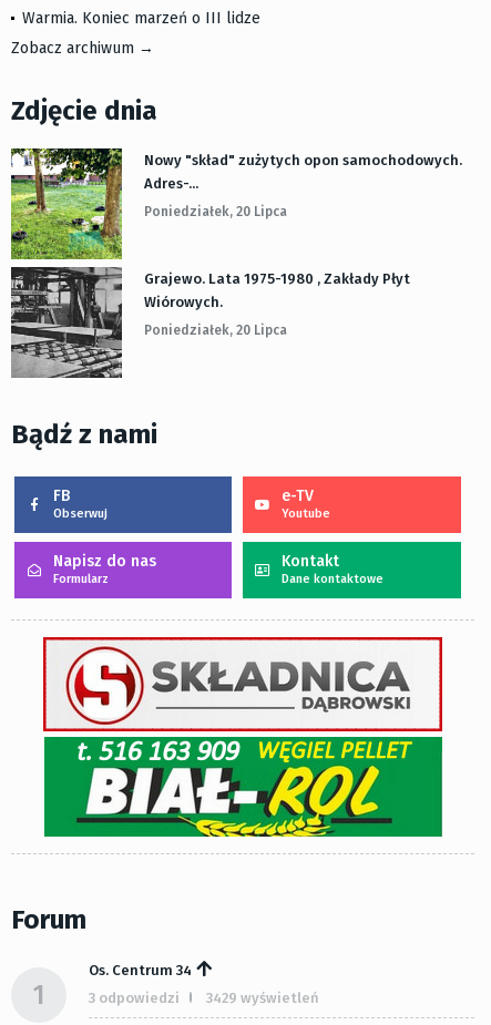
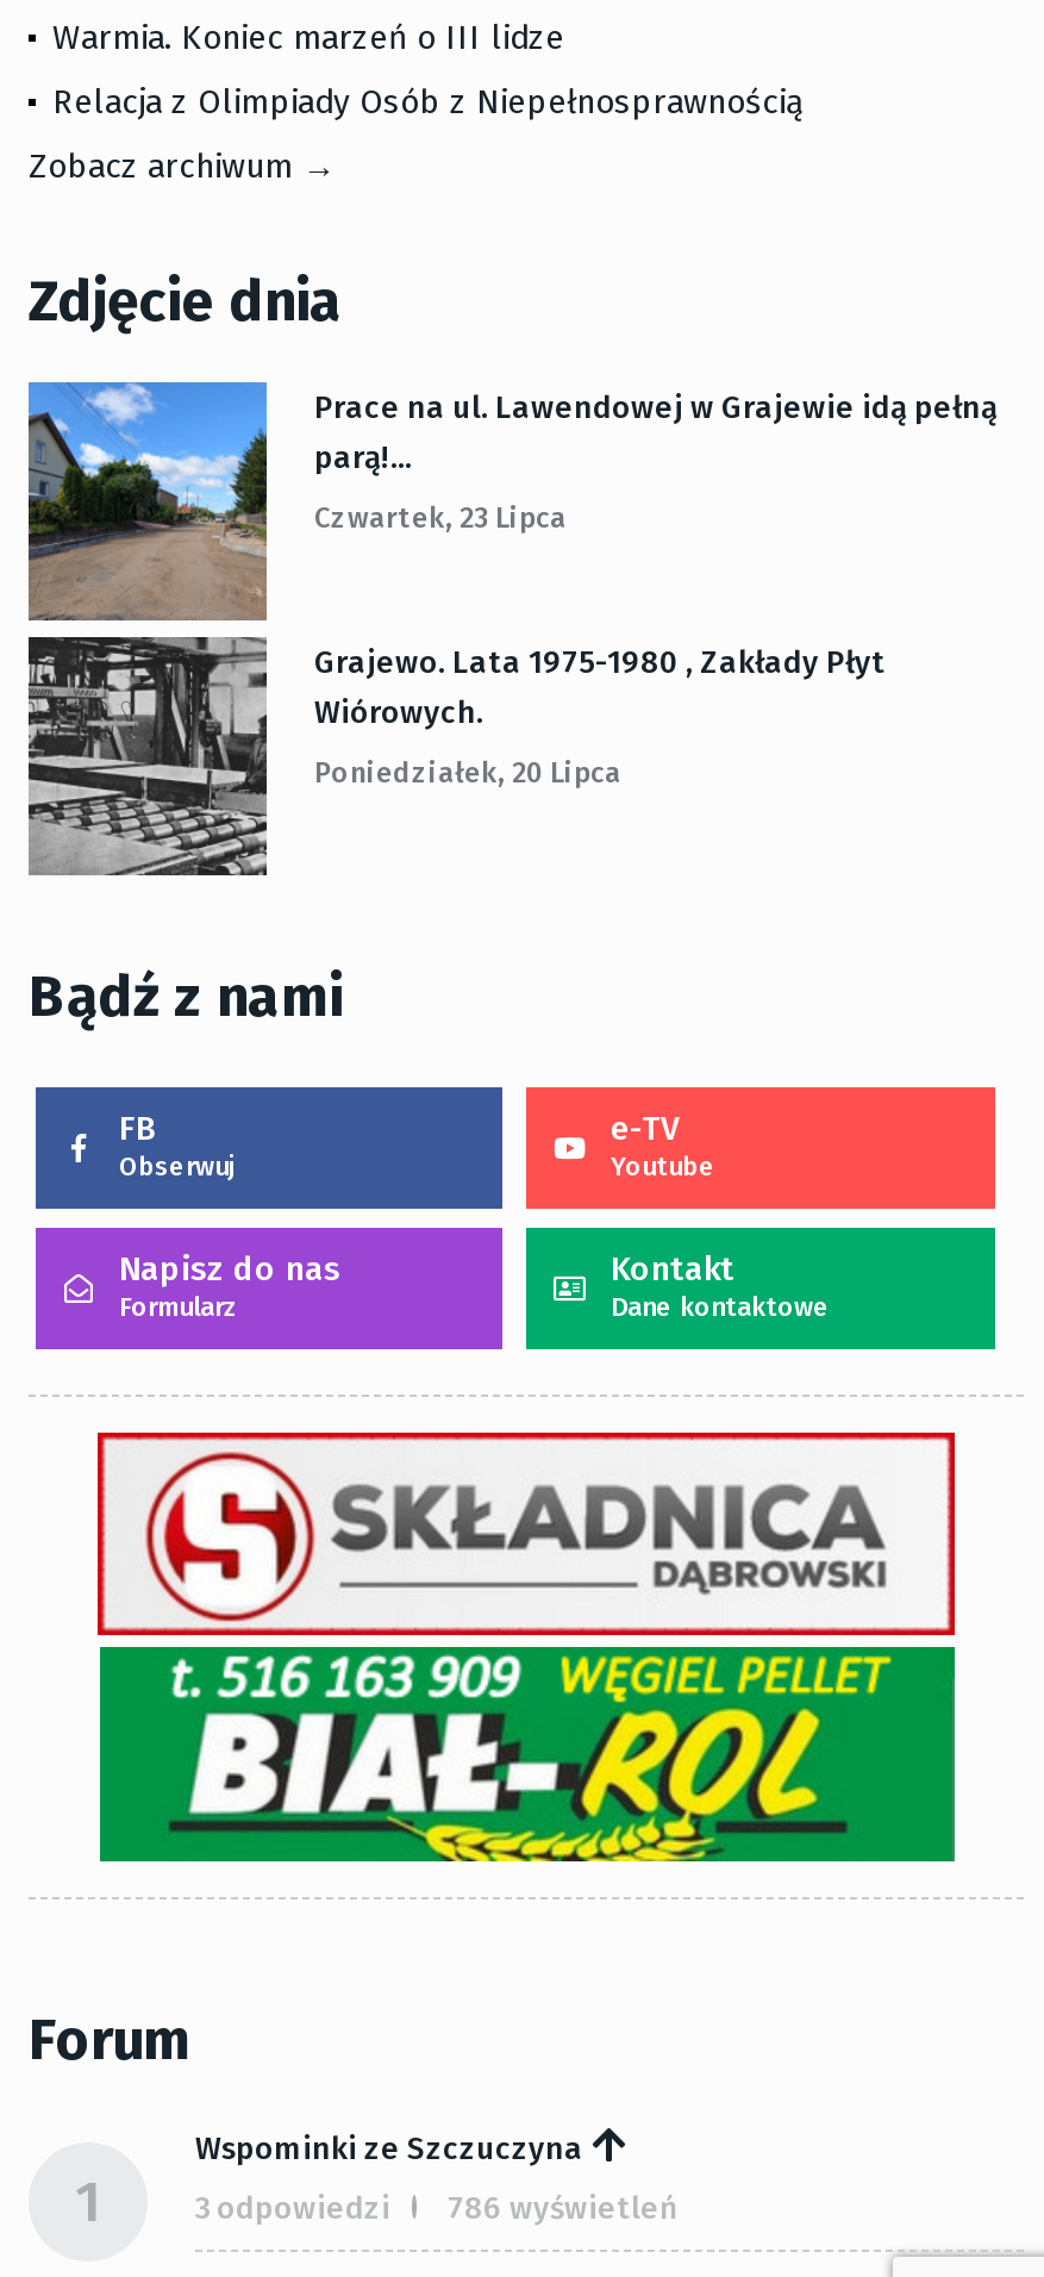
+ Relacja z Olimpiady Osób z Niepełnosprawnością

- [image]
- Nowy "skład" zużytych opon samochodowych.
- Adres-...
+ [image]
+ Prace na ul. Lawendowej w Grajewie idą pełną
+ parą!...

- Poniedziałek, 20 Lipca
+ Czwartek, 23 Lipca

- Os. Centrum 34
+ Wspominki ze Szczuczyna

- 3 odpowiedzi 3429 wyświetleń
+ 3 odpowiedzi 786 wyświetleń
